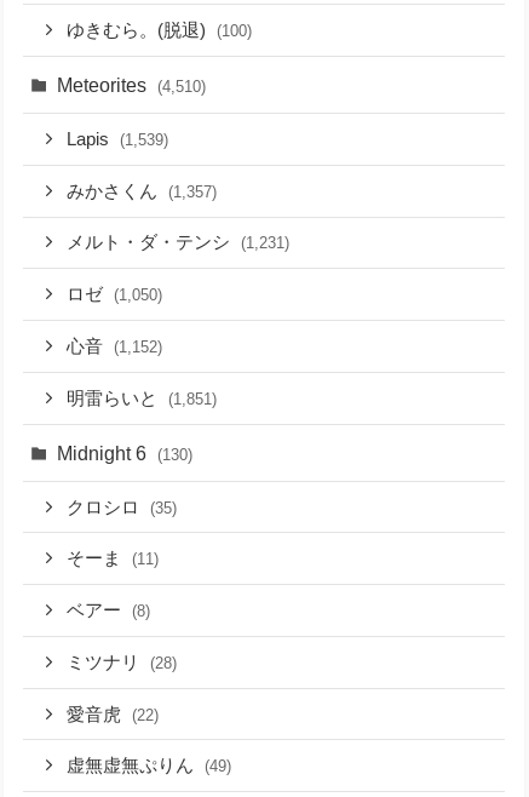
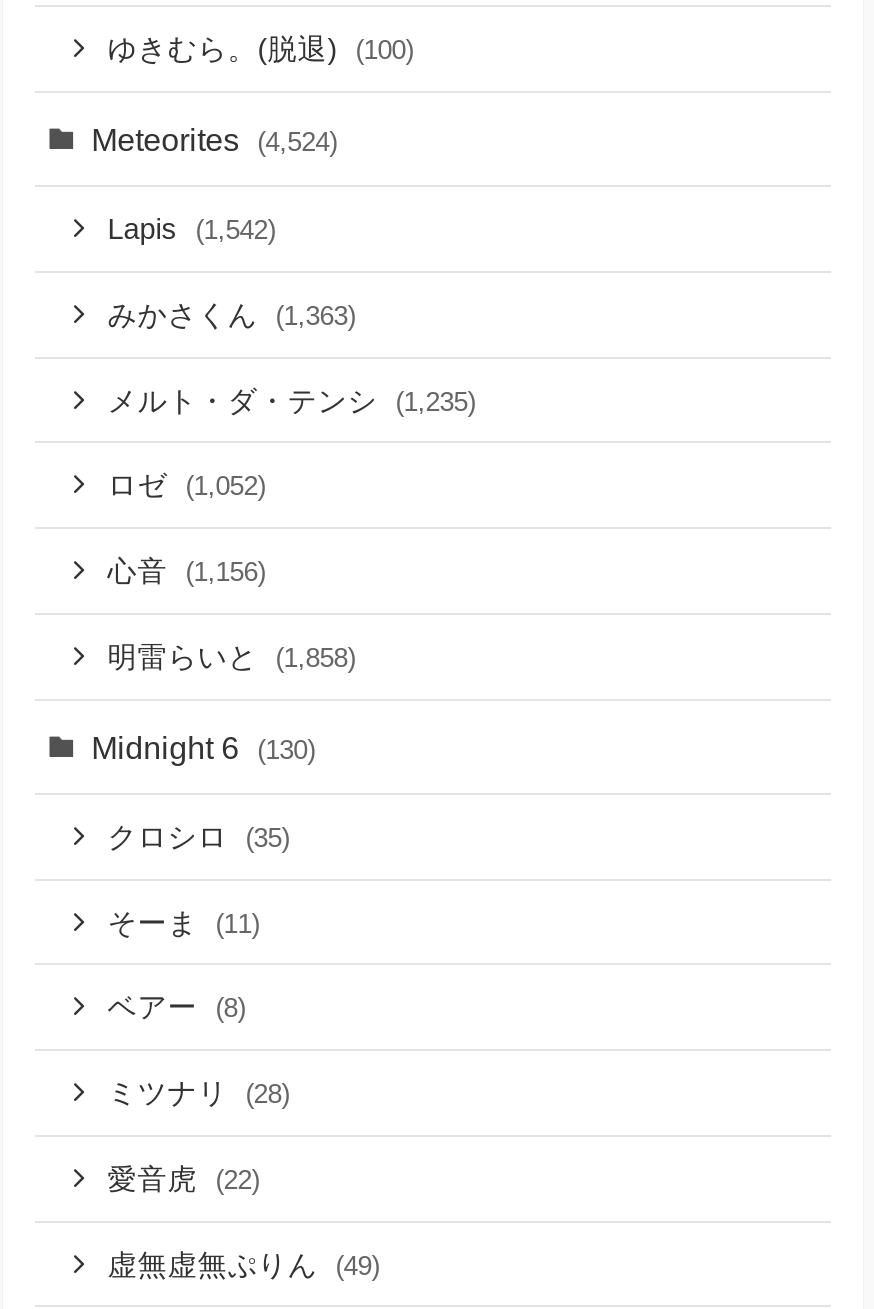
- Meteorites (4,510)
+ Meteorites (4,524)

- Lapis (1,539)
+ Lapis (1,542)

- みかさくん (1,357)
+ みかさくん (1,363)

- メルト・ダ・テンシ (1,231)
+ メルト・ダ・テンシ (1,235)

- ロゼ (1,050)
+ ロゼ (1,052)

- 心音 (1,152)
+ 心音 (1,156)

- 明雷らいと (1,851)
+ 明雷らいと (1,858)
